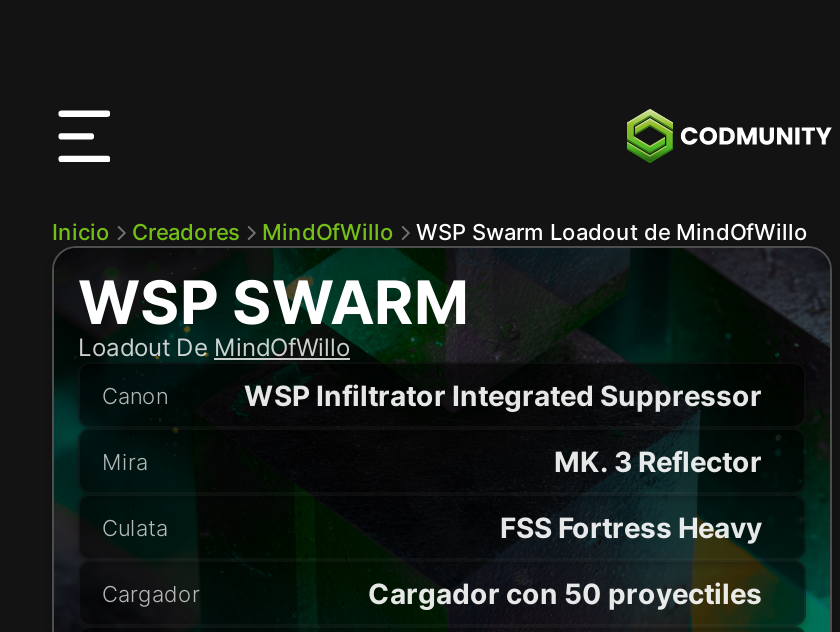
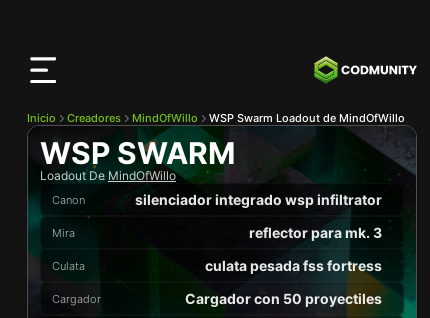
- WSP Infiltrator Integrated Suppressor
+ silenciador integrado wsp infiltrator

- MK. 3 Reflector
+ reflector para mk. 3

- FSS Fortress Heavy
+ culata pesada fss fortress
